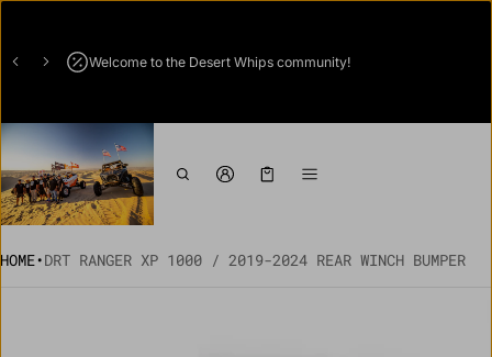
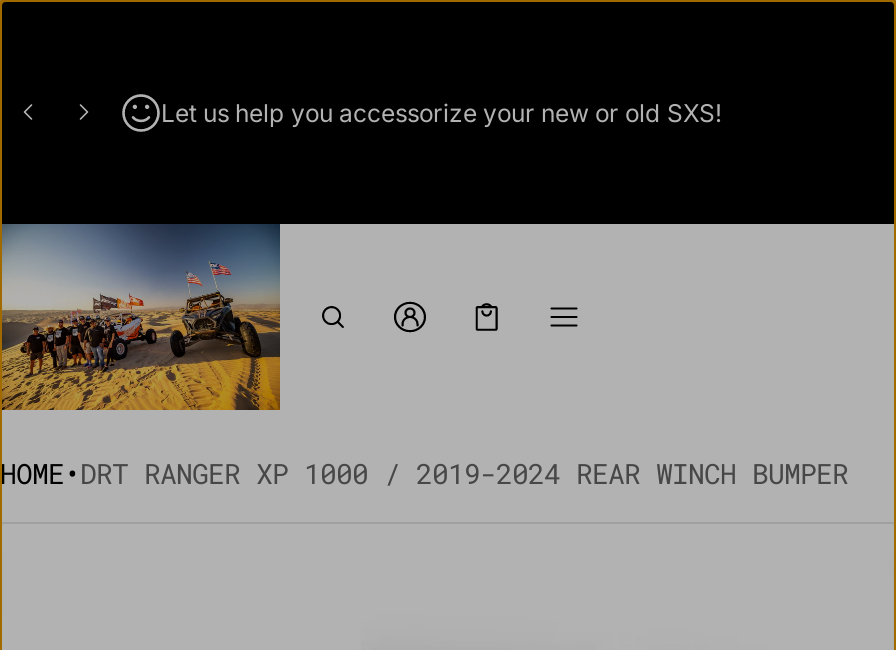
- Welcome to the Desert Whips community!
+ Let us help you accessorize your new or old SXS!
